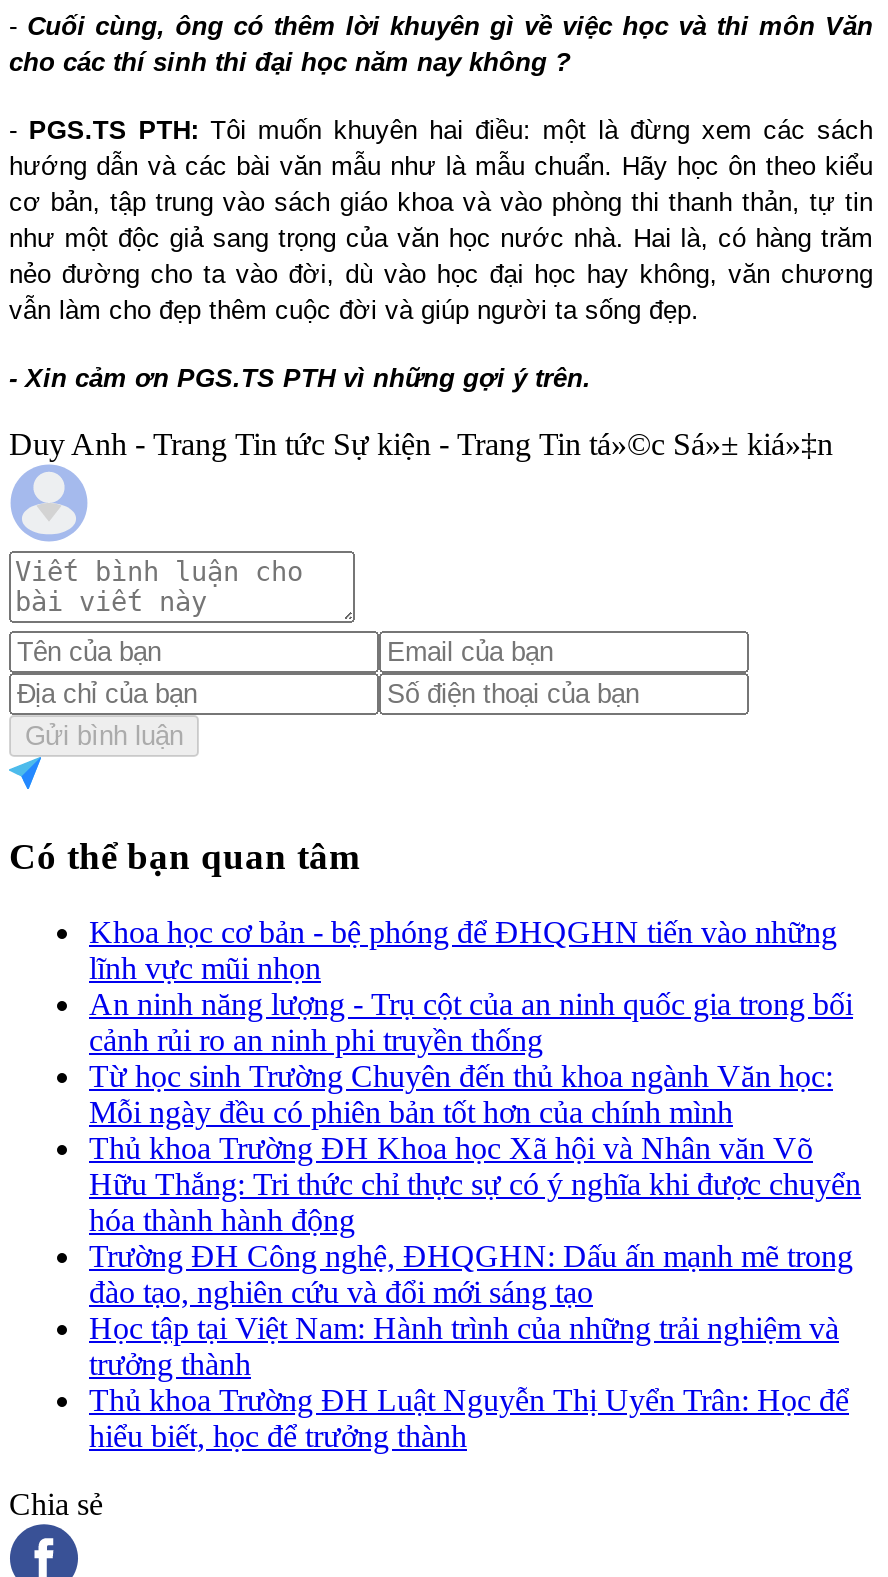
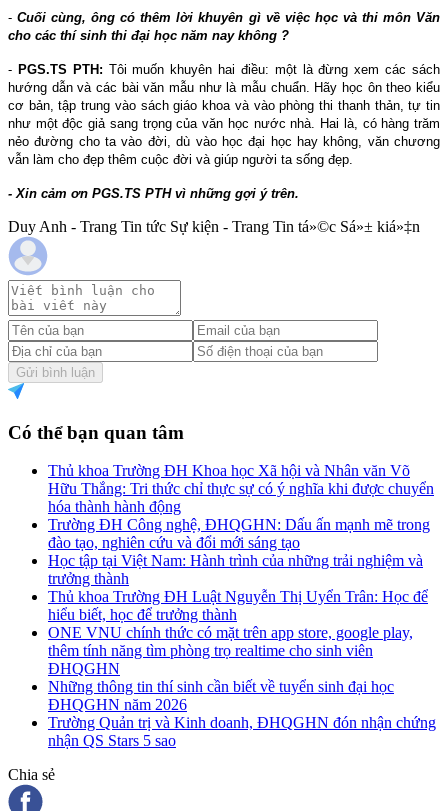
- Khoa học cơ bản - bệ phóng để ĐHQGHN tiến vào những
- lĩnh vực mũi nhọn
- An ninh năng lượng - Trụ cột của an ninh quốc gia trong bối
- cảnh rủi ro an ninh phi truyền thống
- Từ học sinh Trường Chuyên đến thủ khoa ngành Văn học:
- Mỗi ngày đều có phiên bản tốt hơn của chính mình

moved up: Thủ khoa Trường ĐH Khoa học Xã hội và Nhân văn Võ | Hữu Thắng: Tri thức chỉ thực sự có ý nghĩa khi được chuyển | hóa thành hành động | ... | Thủ khoa Trường ĐH Luật Nguyễn Thị Uyển Trân: Học để | hiểu biết, học để trưởng thành

+ ONE VNU chính thức có mặt trên app store, google play,
+ thêm tính năng tìm phòng trọ realtime cho sinh viên
+ ĐHQGHN
+ Những thông tin thí sinh cần biết về tuyển sinh đại học
+ ĐHQGHN năm 2026
+ Trường Quản trị và Kinh doanh, ĐHQGHN đón nhận chứng
+ nhận QS Stars 5 sao
